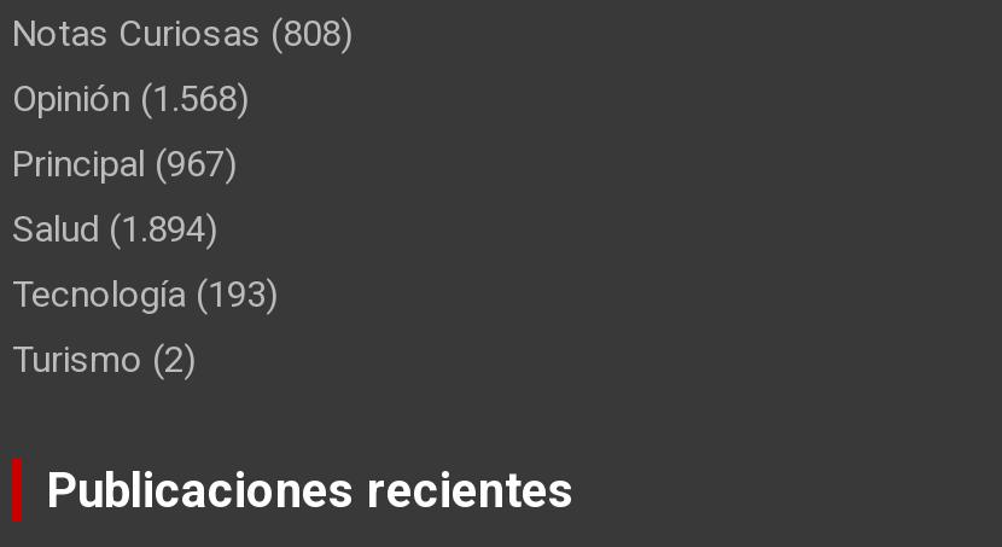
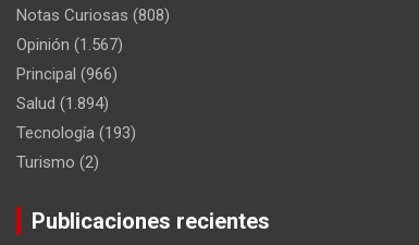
- Opinión (1.568)
+ Opinión (1.567)

- Principal (967)
+ Principal (966)
